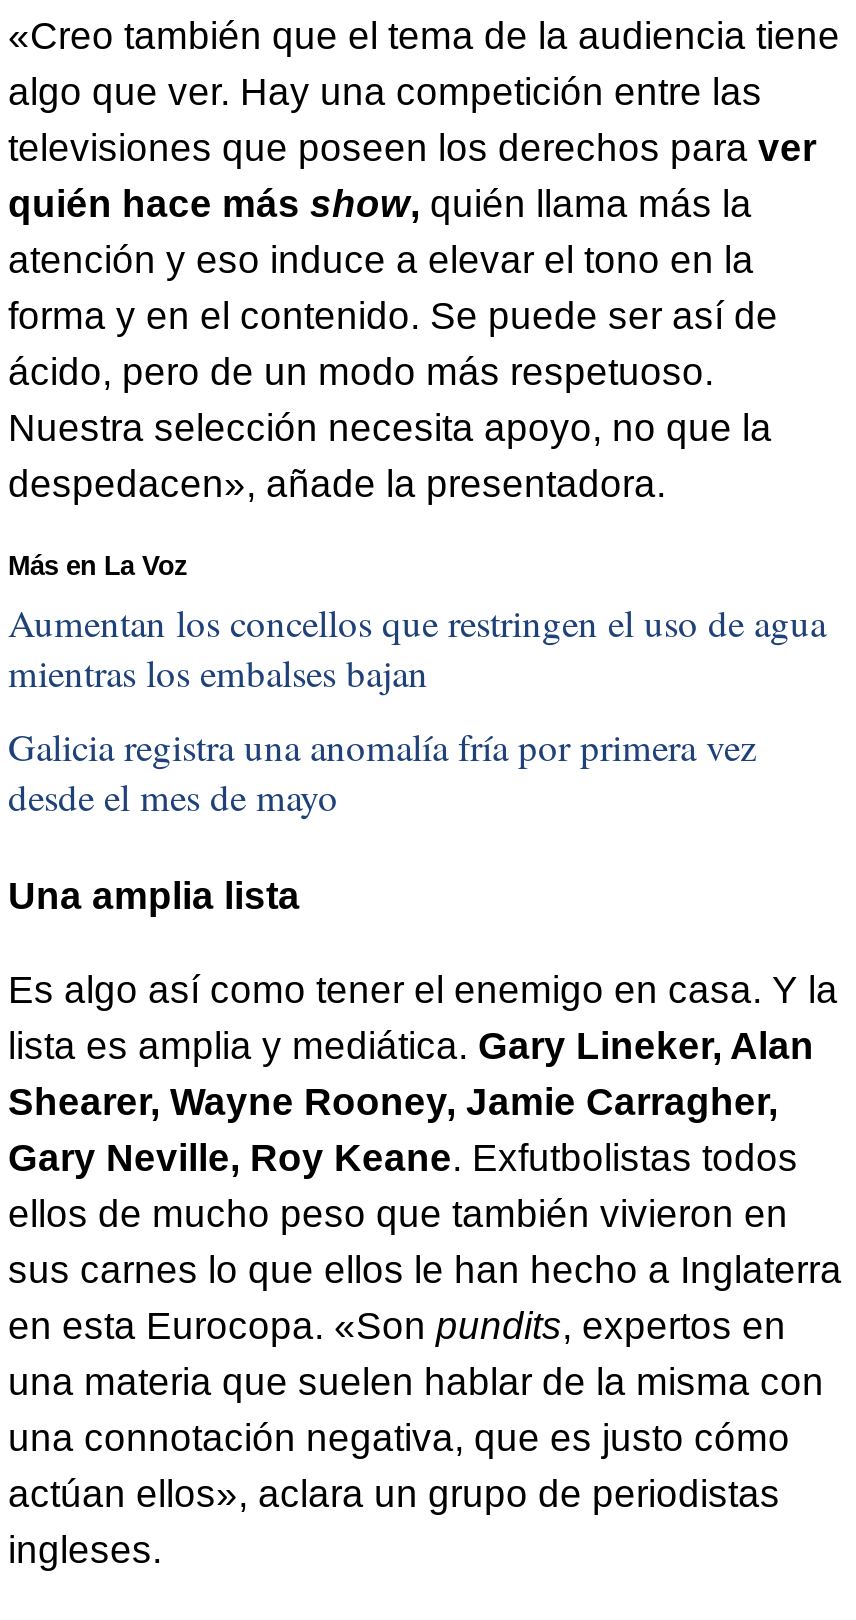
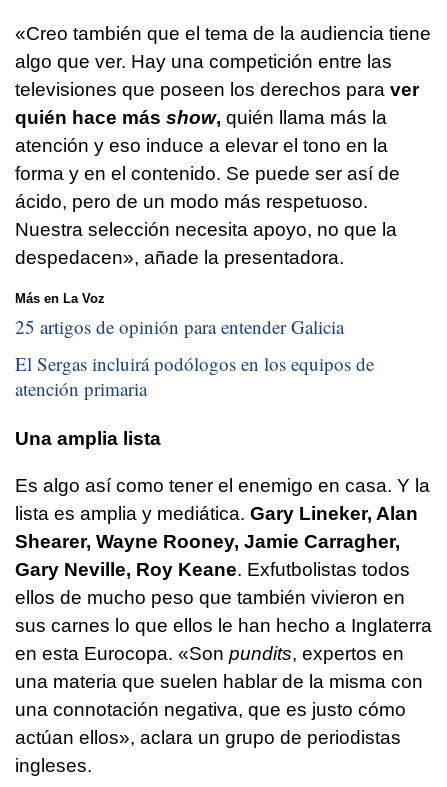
- Aumentan los concellos que restringen el uso de agua
- mientras los embalses bajan
+ 25 artigos de opinión para entender Galicia

- Galicia registra una anomalía fría por primera vez
- desde el mes de mayo
+ El Sergas incluirá podólogos en los equipos de
+ atención primaria
